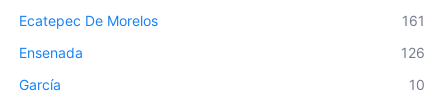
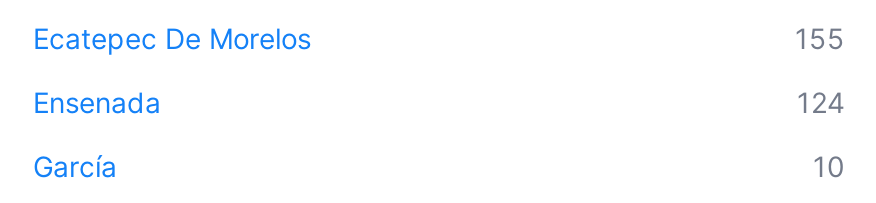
- 161
+ 155

- 126
+ 124
